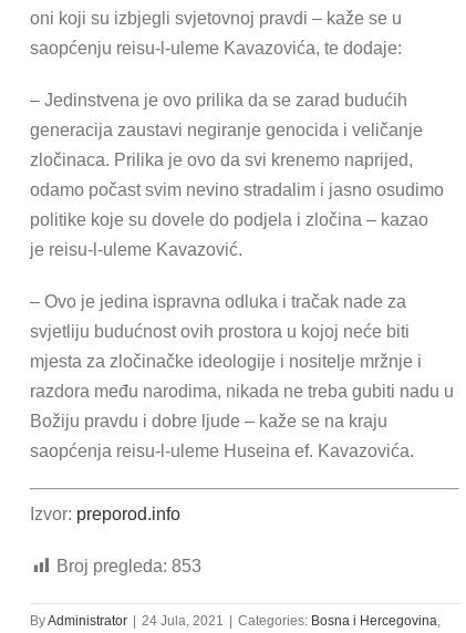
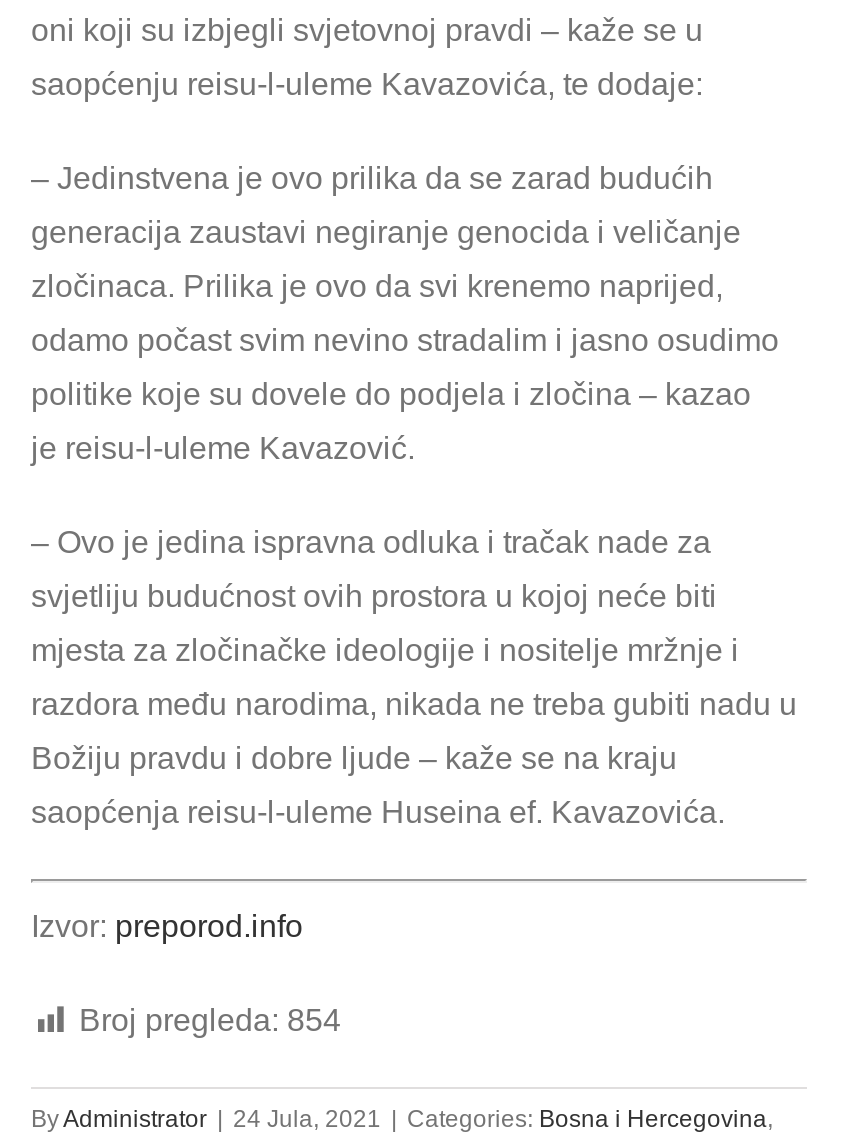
- Broj pregleda: 853
+ Broj pregleda: 854
